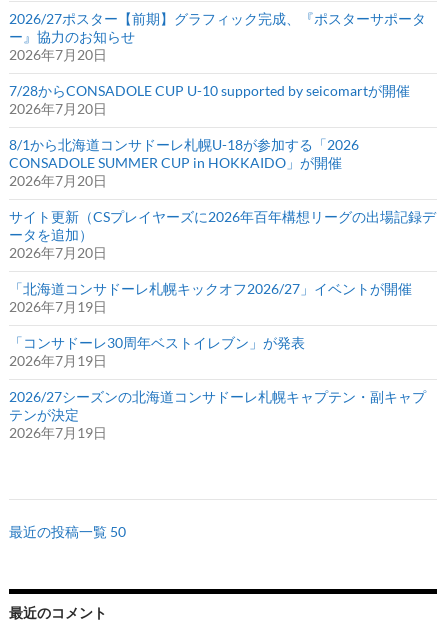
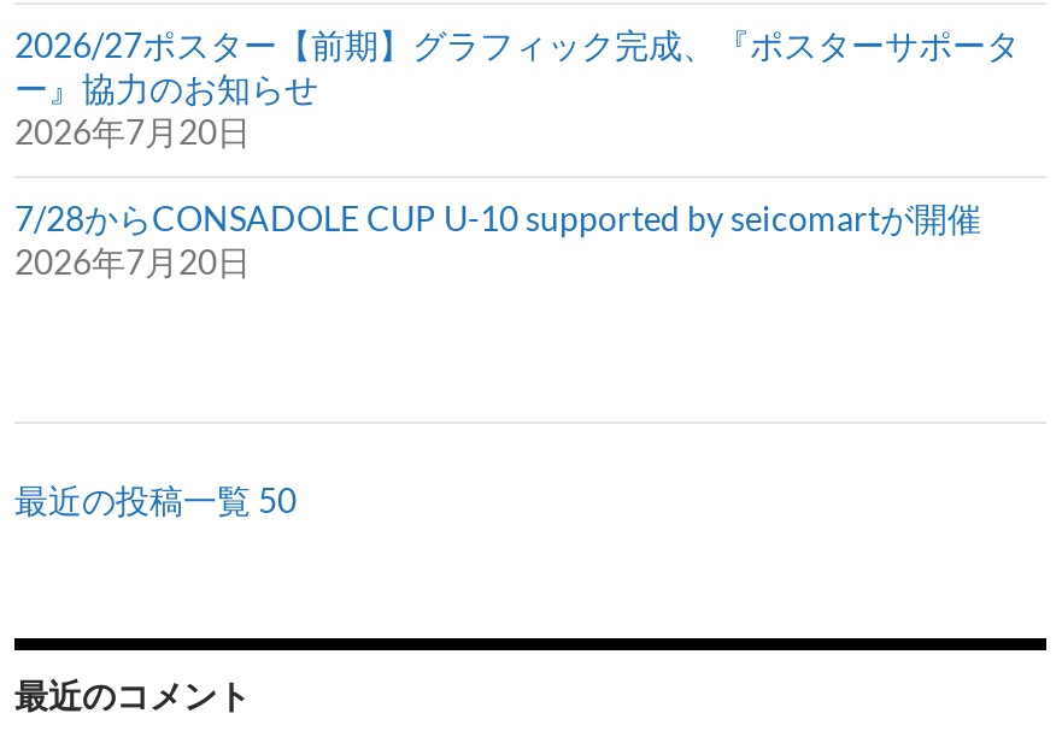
- 8/1から北海道コンサドーレ札幌U-18が参加する「2026
- CONSADOLE SUMMER CUP in HOKKAIDO」が開催
- 2026年7月20日
- サイト更新（CSプレイヤーズに2026年百年構想リーグの出場記録デ
- ータを追加）
- 2026年7月20日
- 「北海道コンサドーレ札幌キックオフ2026/27」イベントが開催
- 2026年7月19日
- 「コンサドーレ30周年ベストイレブン」が発表
- 2026年7月19日
- 2026/27シーズンの北海道コンサドーレ札幌キャプテン・副キャプ
- テンが決定
- 2026年7月19日
